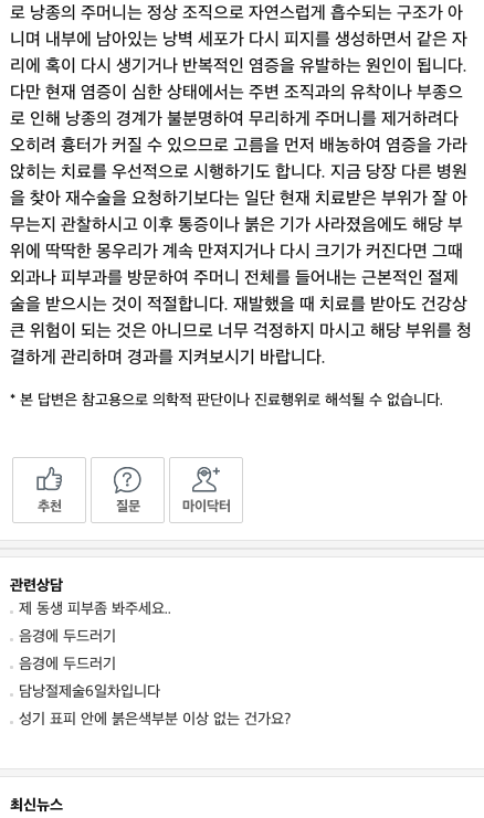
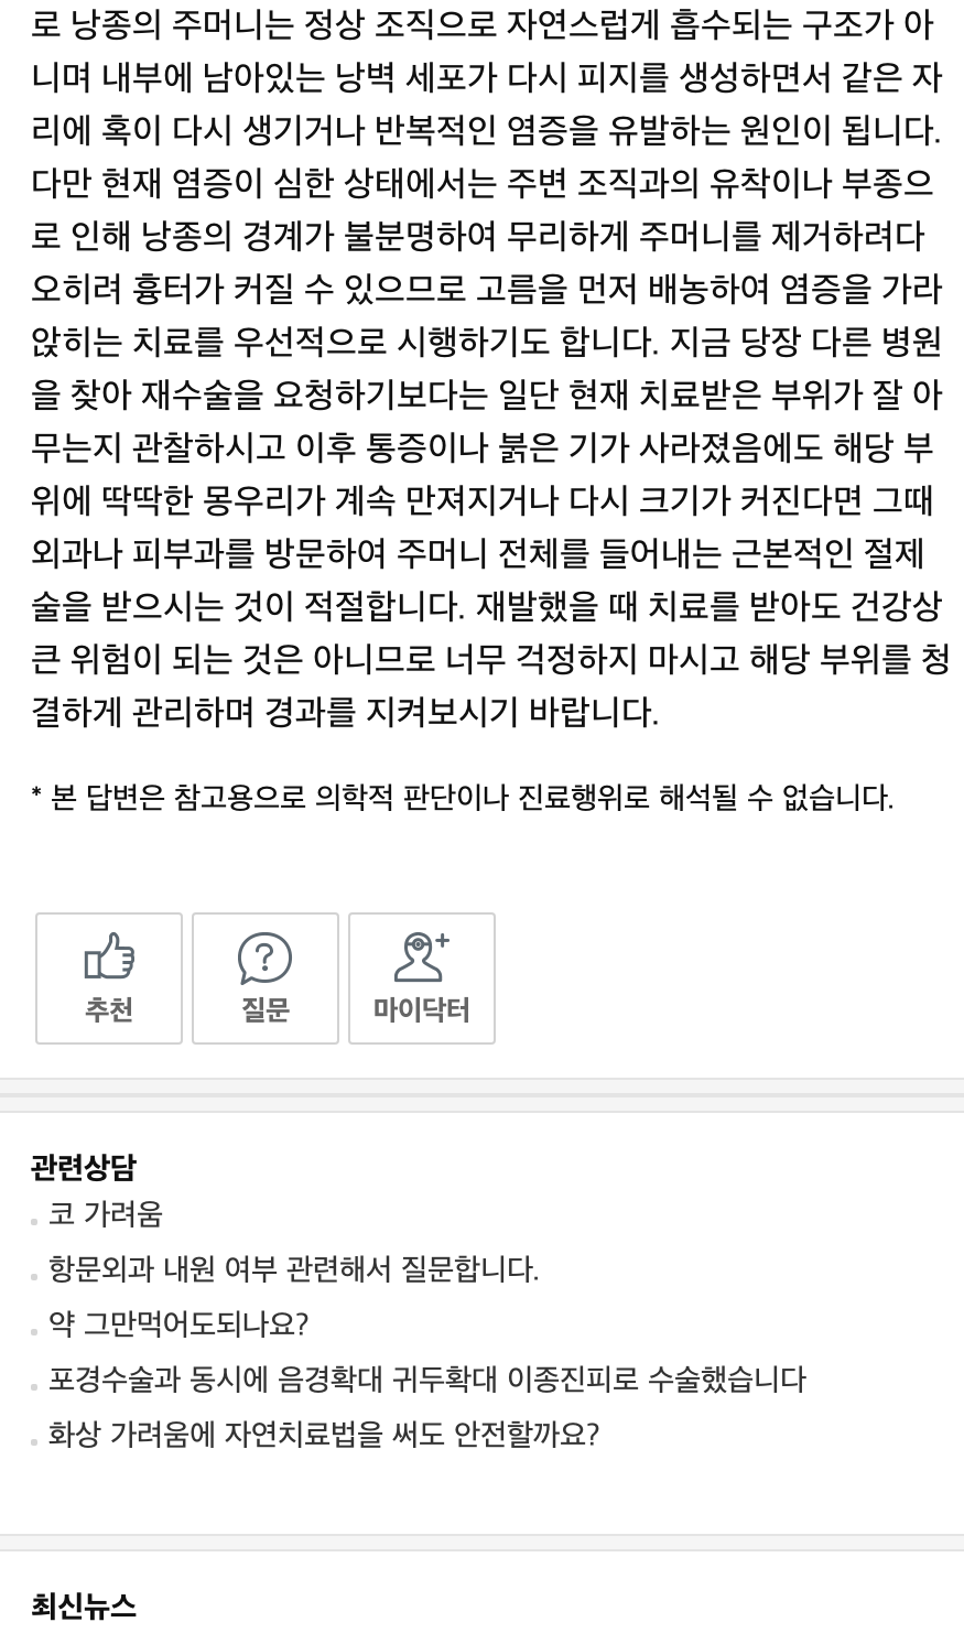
- 제 동생 피부좀 봐주세요..
+ 코 가려움

- 음경에 두드러기
+ 항문외과 내원 여부 관련해서 질문합니다.

- 음경에 두드러기
+ 약 그만먹어도되나요?

- 담낭절제술6일차입니다
+ 포경수술과 동시에 음경확대 귀두확대 이종진피로 수술했습니다

- 성기 표피 안에 붉은색부분 이상 없는 건가요?
+ 화상 가려움에 자연치료법을 써도 안전할까요?
